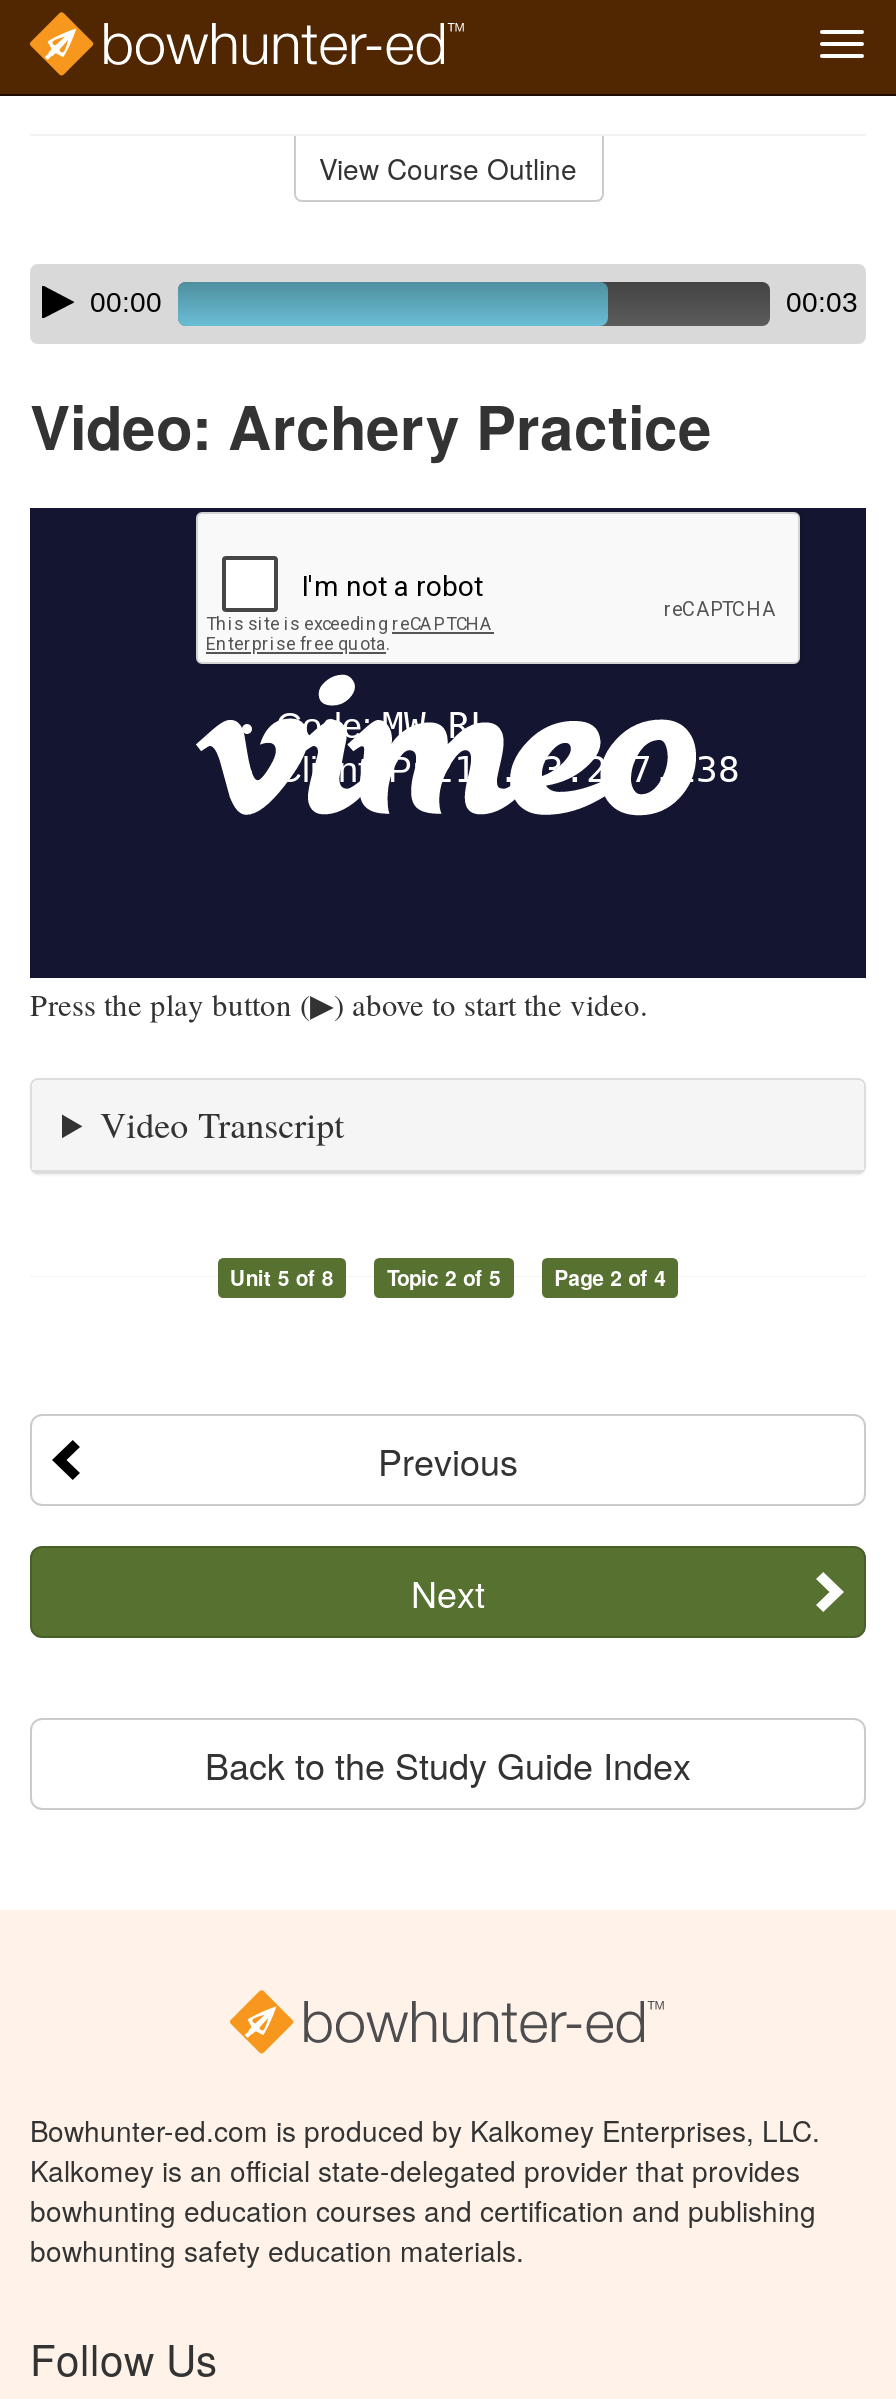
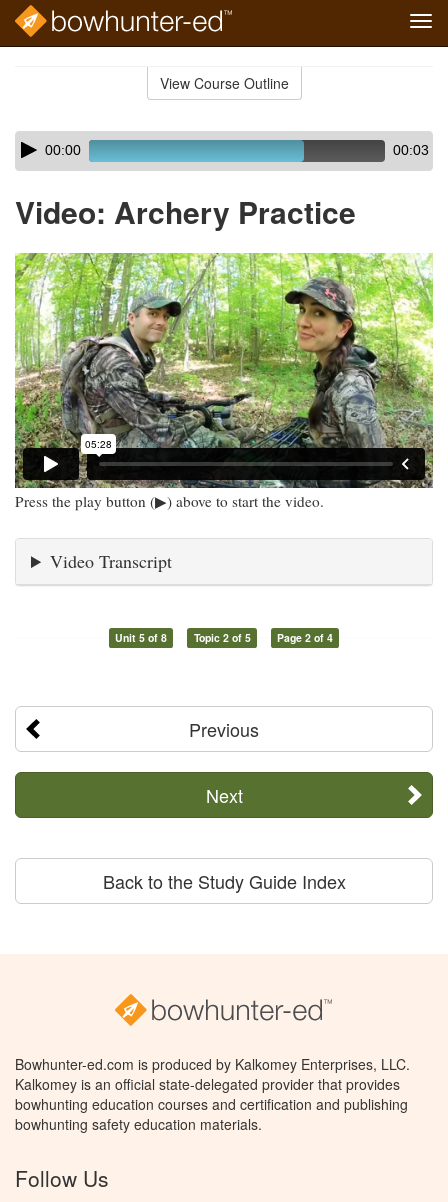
- [image]
+ [image]
